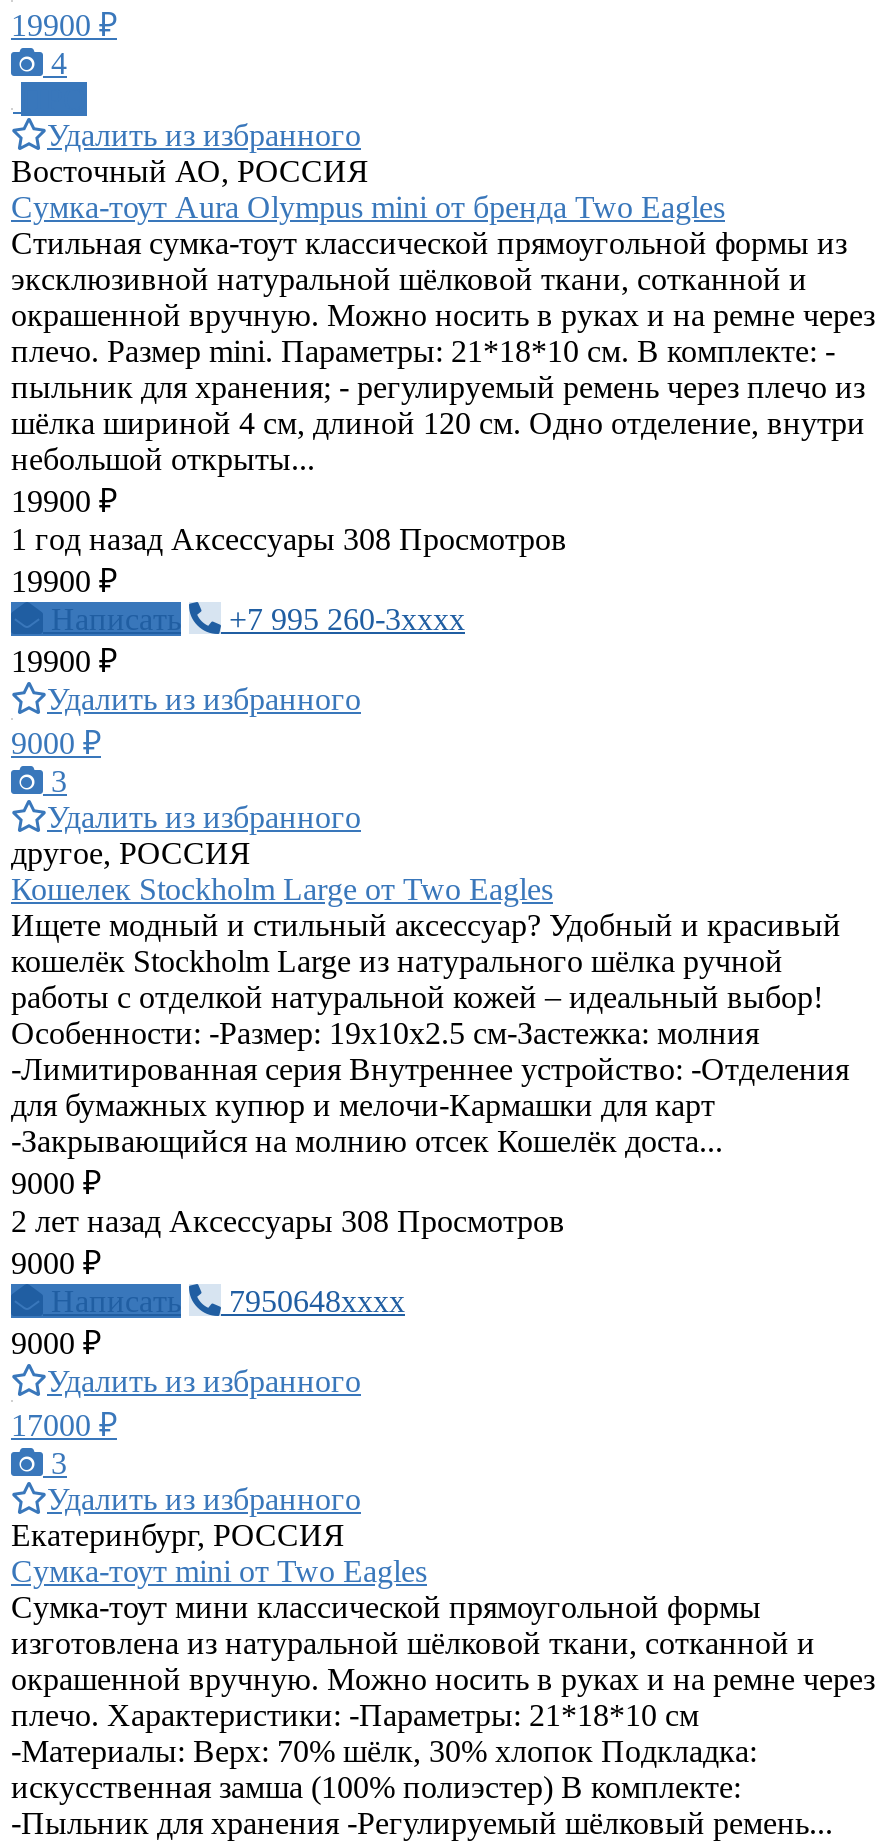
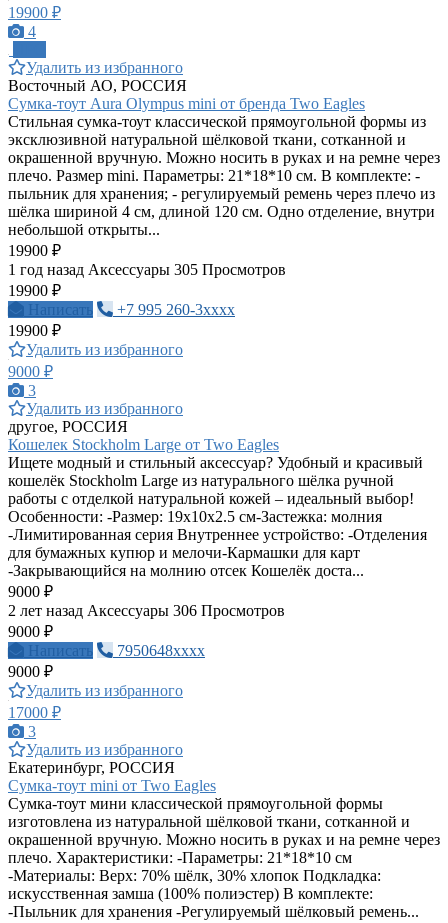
- 1 год назад Аксессуары 308 Просмотров
+ 1 год назад Аксессуары 305 Просмотров

- 2 лет назад Аксессуары 308 Просмотров
+ 2 лет назад Аксессуары 306 Просмотров
